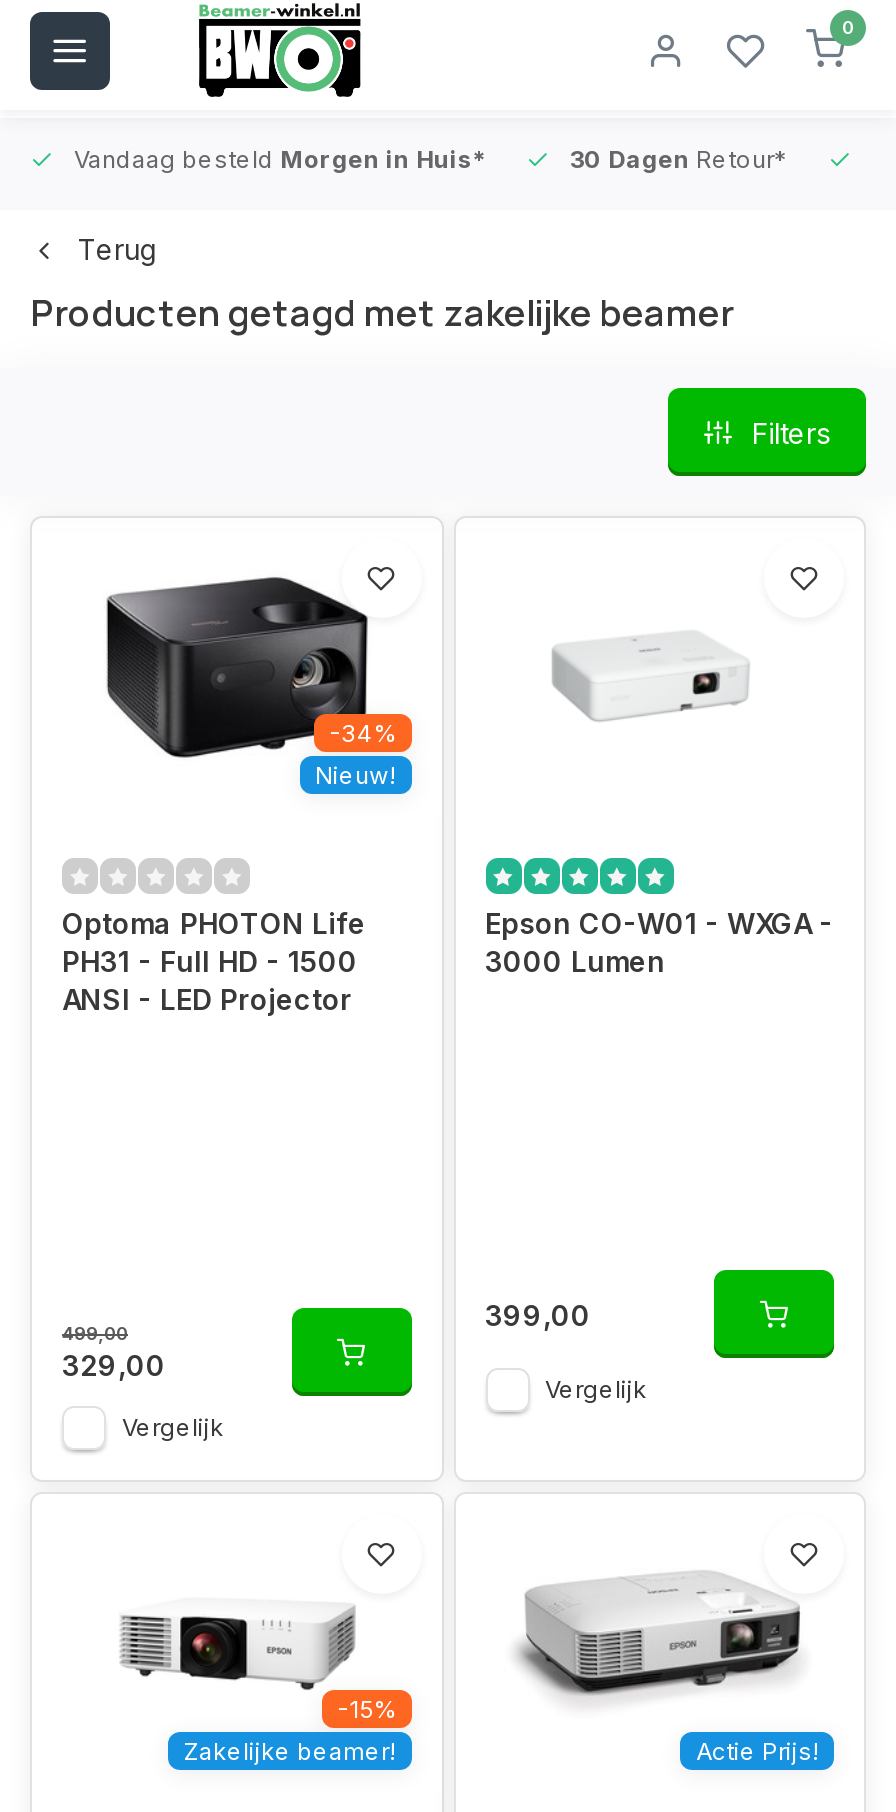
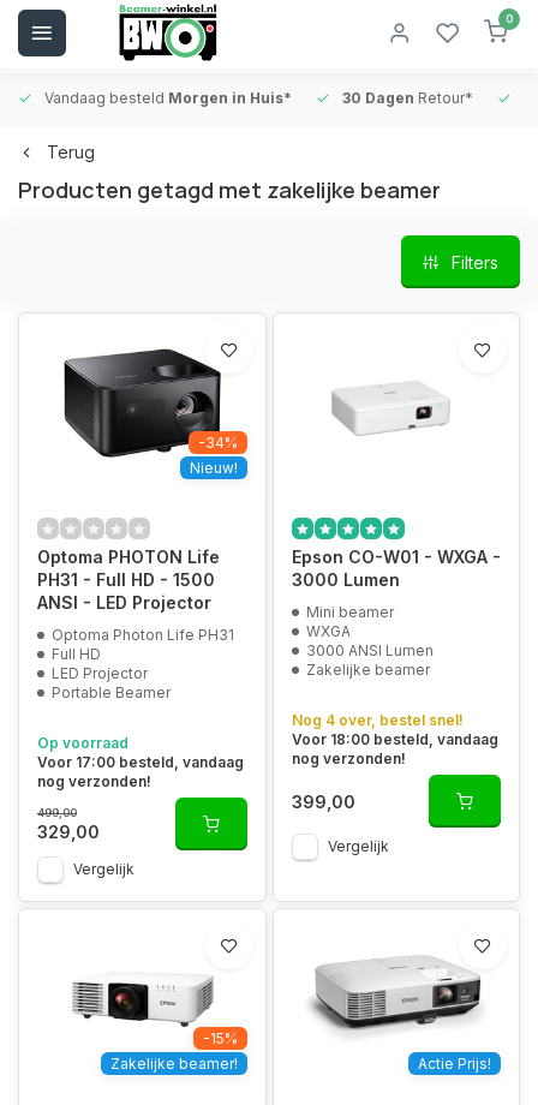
+ Optoma Photon Life PH31
+ Full HD
+ LED Projector
+ Portable Beamer
+ Op voorraad
+ Voor 17:00 besteld, vandaag
+ nog verzonden!

+ Mini beamer
+ WXGA
+ 3000 ANSI Lumen
+ Zakelijke beamer
+ Nog 4 over, bestel snel!
+ Voor 18:00 besteld, vandaag
+ nog verzonden!
